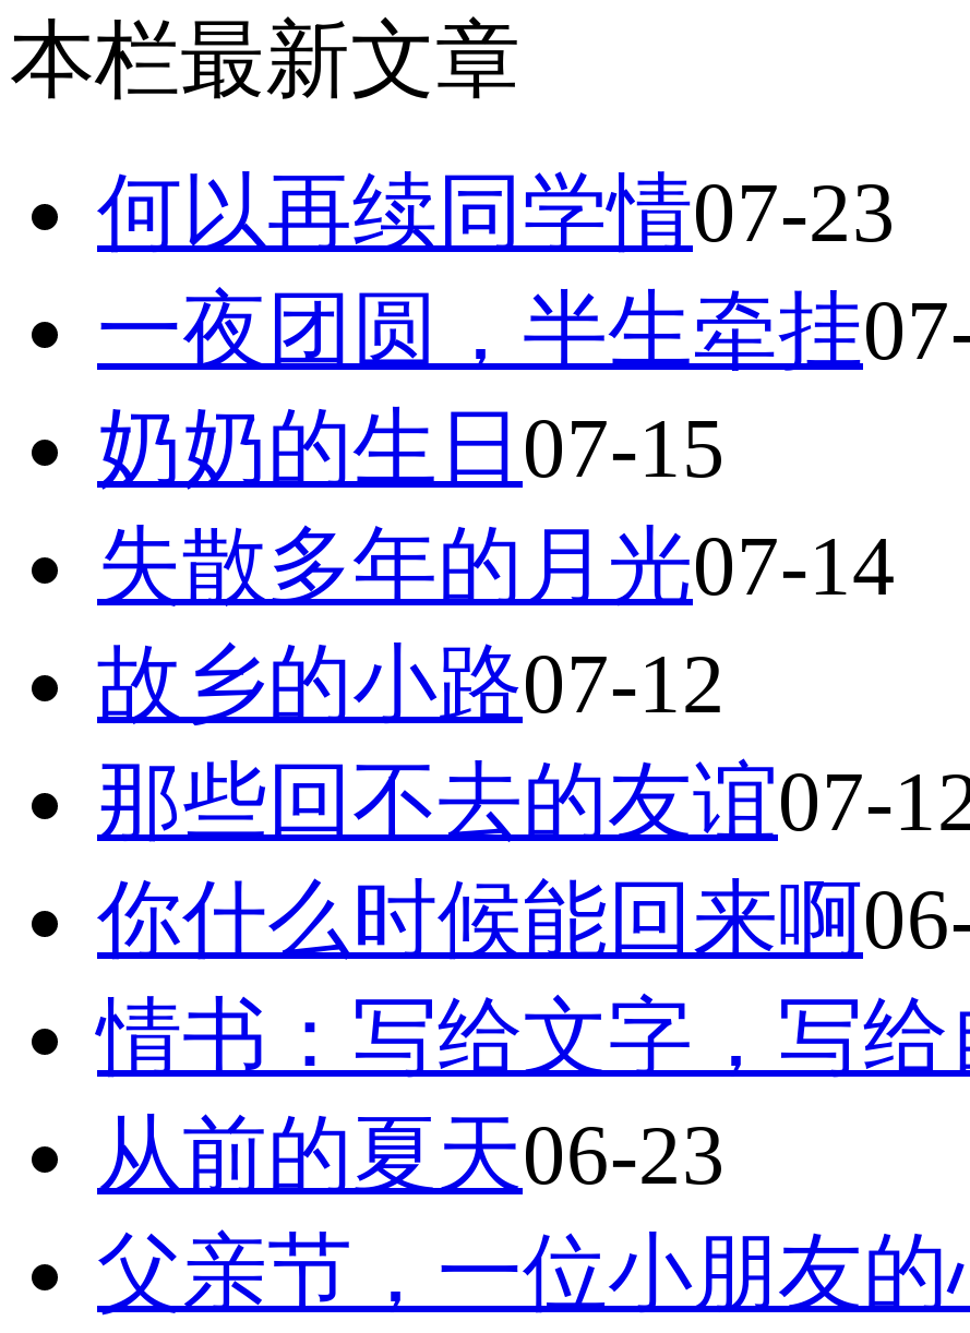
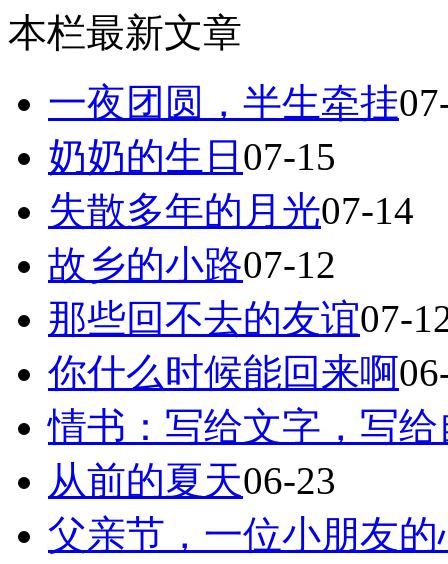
- 何以再续同学情07-23
